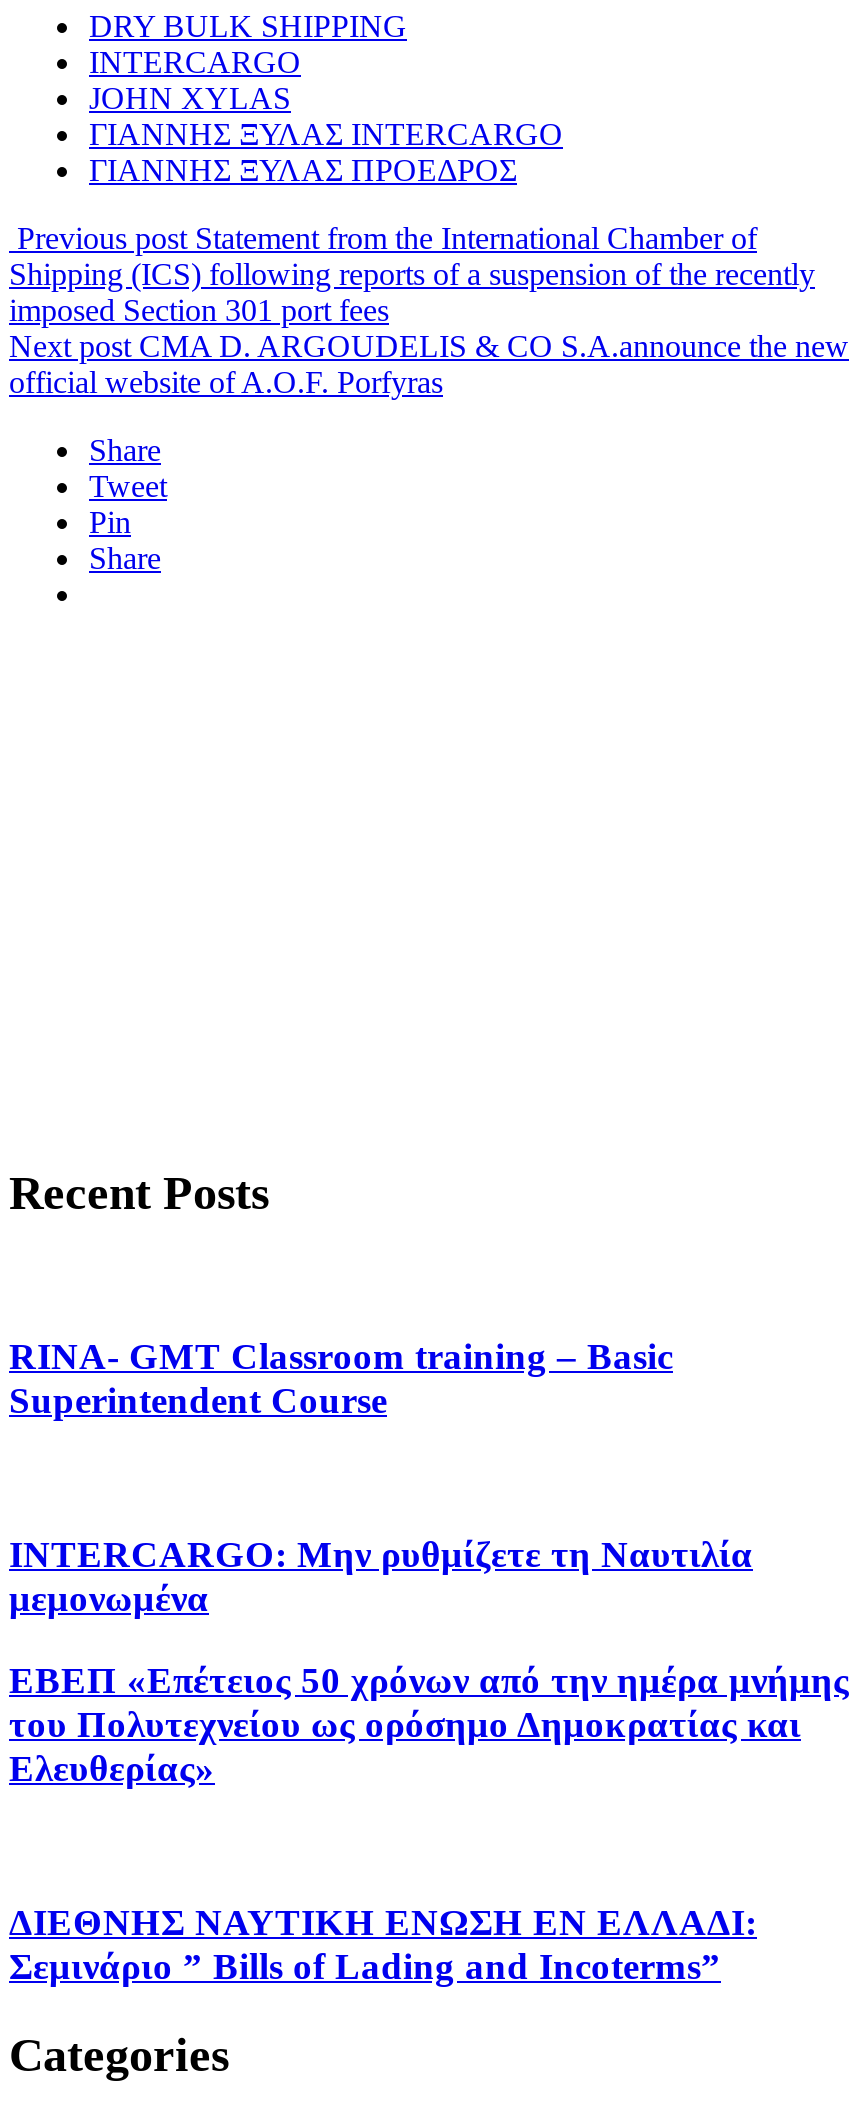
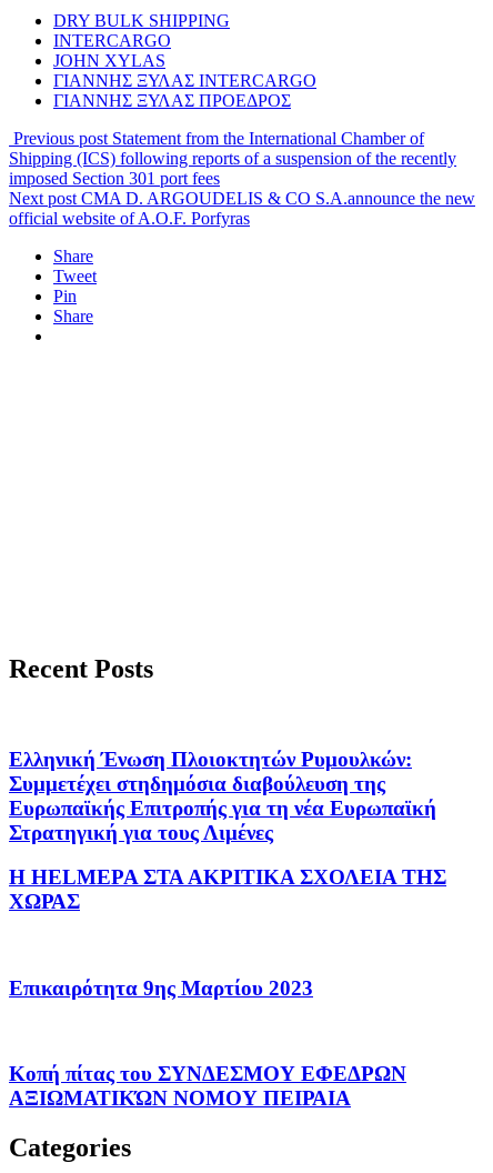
- RINA- GMT Classroom training – Basic
- Superintendent Course
+ Ελληνική Ένωση Πλοιοκτητών Ρυμουλκών:
+ Συμμετέχει στηδημόσια διαβούλευση της
+ Ευρωπαϊκής Επιτροπής για τη νέα Ευρωπαϊκή
+ Στρατηγική για τους Λιμένες

- ΙNTERCARGO: Μην ρυθμίζετε τη Ναυτιλία
- μεμονωμένα
+ Η HELMEPA ΣΤΑ ΑΚΡΙΤΙΚΑ ΣΧΟΛΕΙΑ ΤΗΣ
+ ΧΩΡΑΣ

- ΕΒΕΠ «Επέτειος 50 χρόνων από την ημέρα μνήμης
- του Πολυτεχνείου ως ορόσημο Δημοκρατίας και
- Ελευθερίας»
+ Επικαιρότητα 9ης Μαρτίου 2023

- ΔΙΕΘΝΗΣ ΝΑΥΤΙΚΗ ΕΝΩΣΗ ΕΝ ΕΛΛΑΔΙ:
- Σεμινάριο ” Bills of Lading and Incoterms”
+ Κοπή πίτας του ΣΥΝΔΕΣΜΟΥ ΕΦΕΔΡΩΝ
+ ΑΞΙΩΜΑΤΙΚΏΝ ΝΟΜΟΥ ΠΕΙΡΑΙΑ
